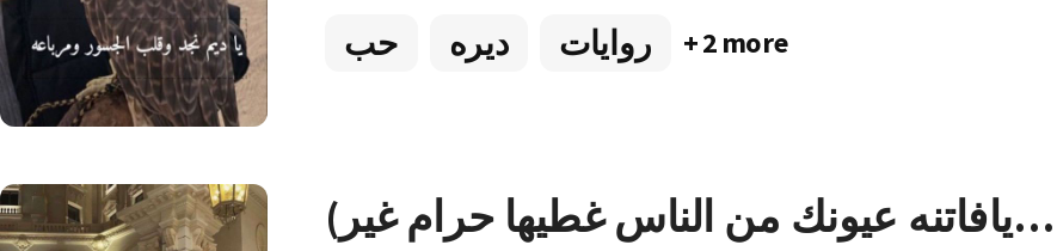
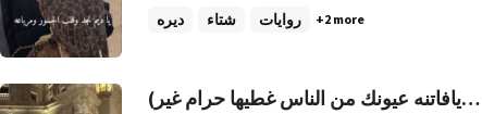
- حب

+ شتاء
